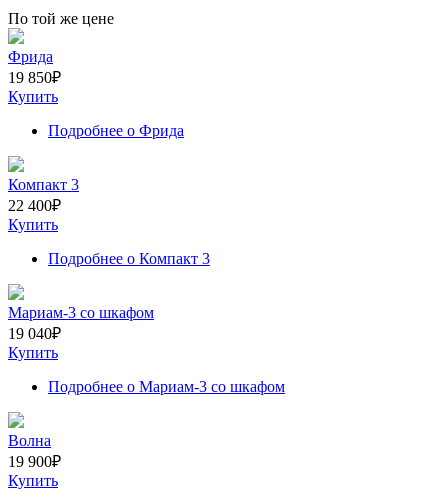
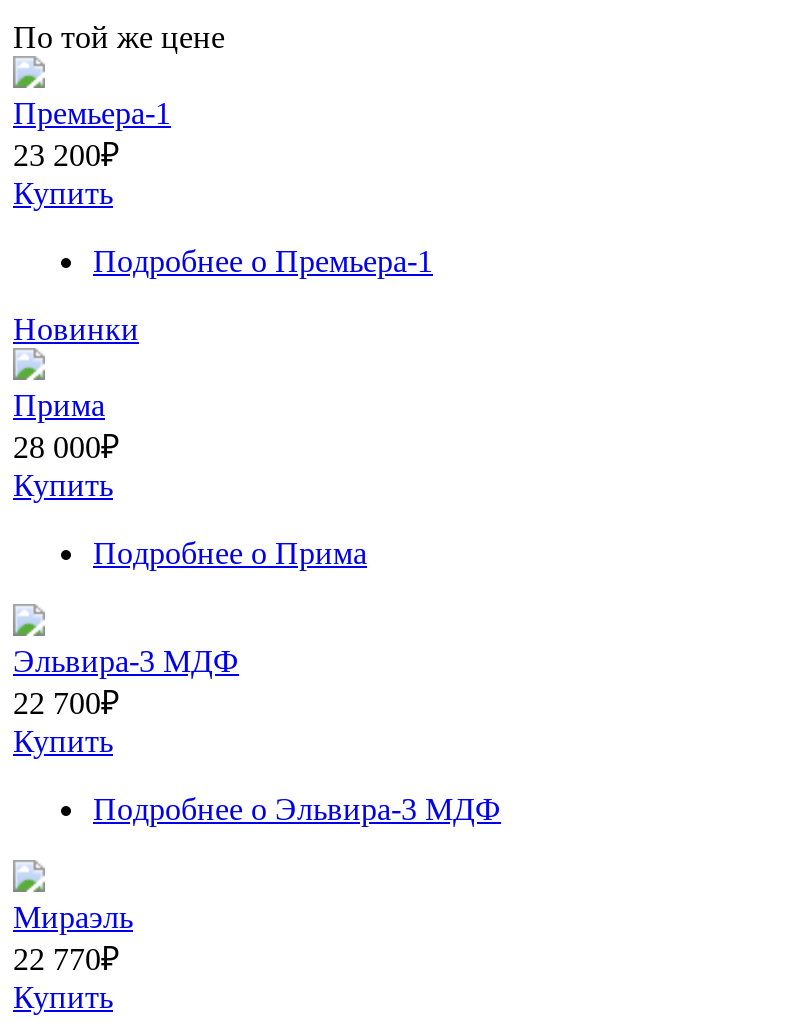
- Фрида
- 19 850₽
+ Премьера-1
+ 23 200₽

- Подробнее о Фрида
- Компакт 3
- 22 400₽
+ Подробнее о Премьера-1
+ Новинки
+ Прима
+ 28 000₽

- Подробнее о Компакт 3
+ Подробнее о Прима

- Мариам-3 со шкафом
- 19 040₽
+ Эльвира-3 МДФ
+ 22 700₽

- Подробнее о Мариам-3 со шкафом
+ Подробнее о Эльвира-3 МДФ

- Волна
- 19 900₽
+ Мираэль
+ 22 770₽
